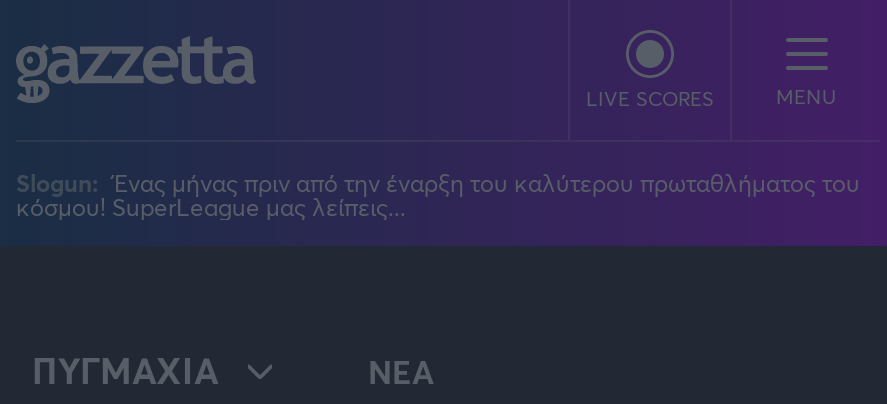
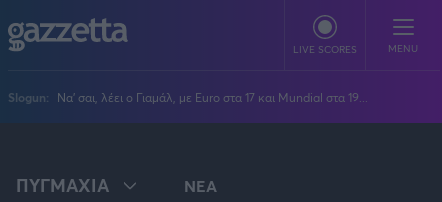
- Slogun: Ένας μήνας πριν από την έναρξη του καλύτερου πρωταθλήματος του
- κόσμου! SuperLeague μας λείπεις...
+ Slogun: Να' σαι, λέει ο Γιαμάλ, με Euro στα 17 και Mundial στα 19...
